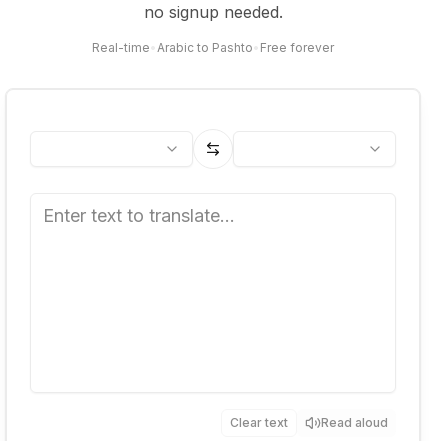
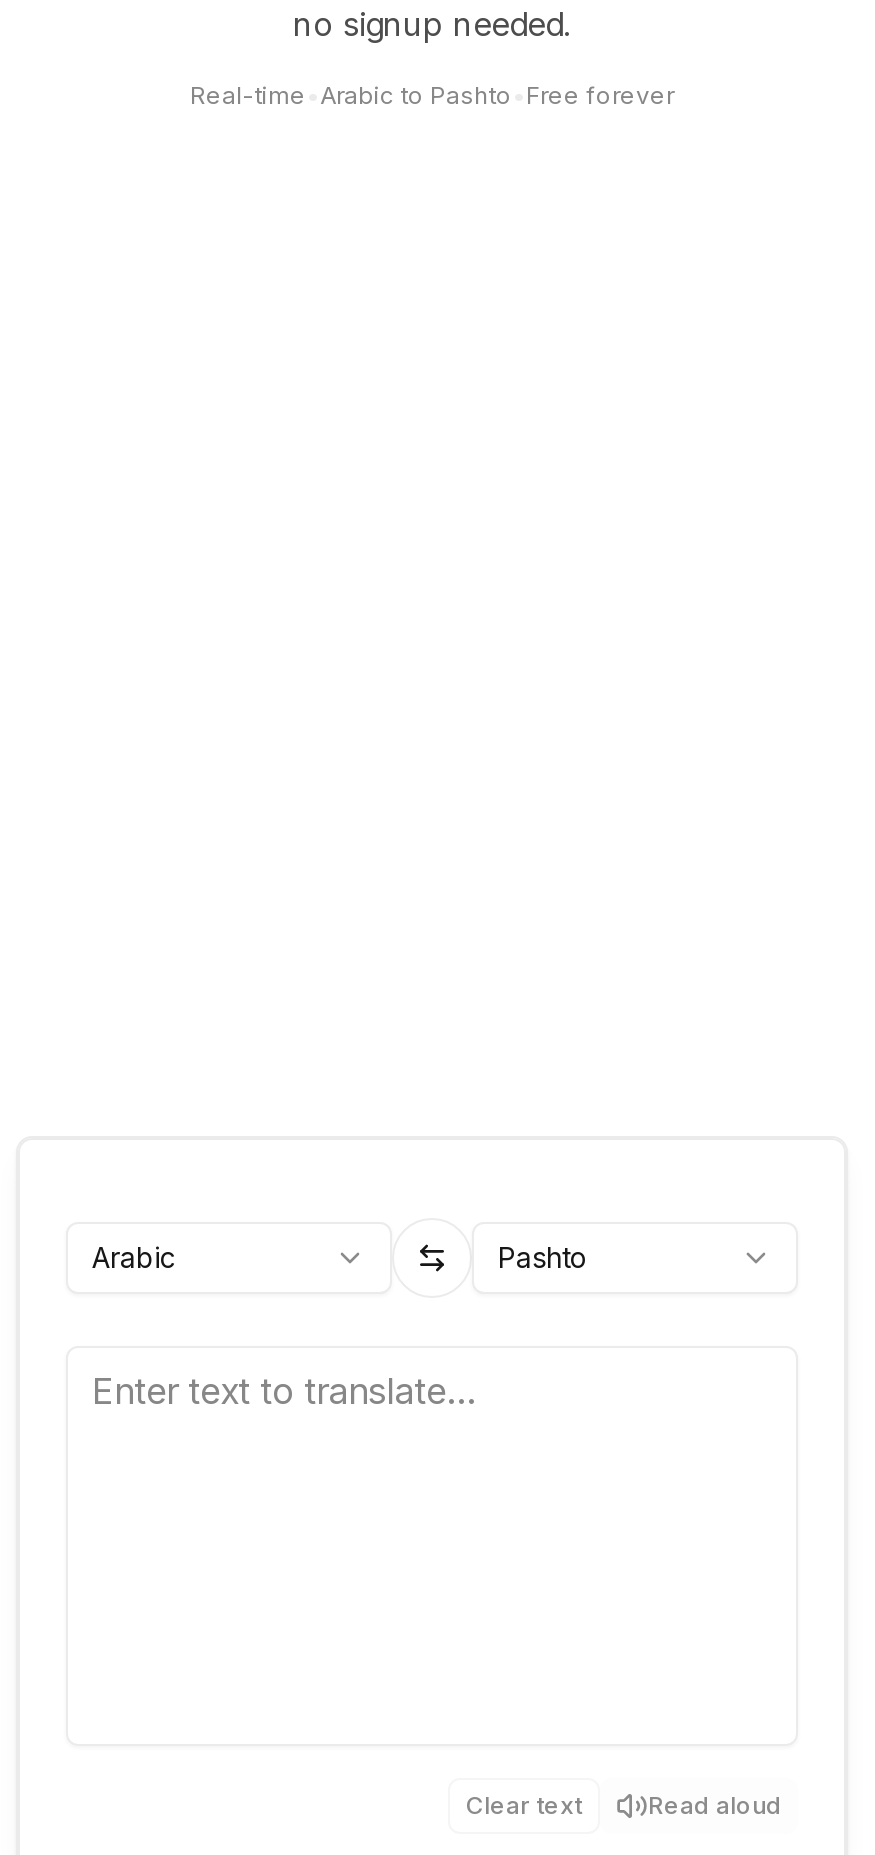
+ Arabic
+ Pashto
